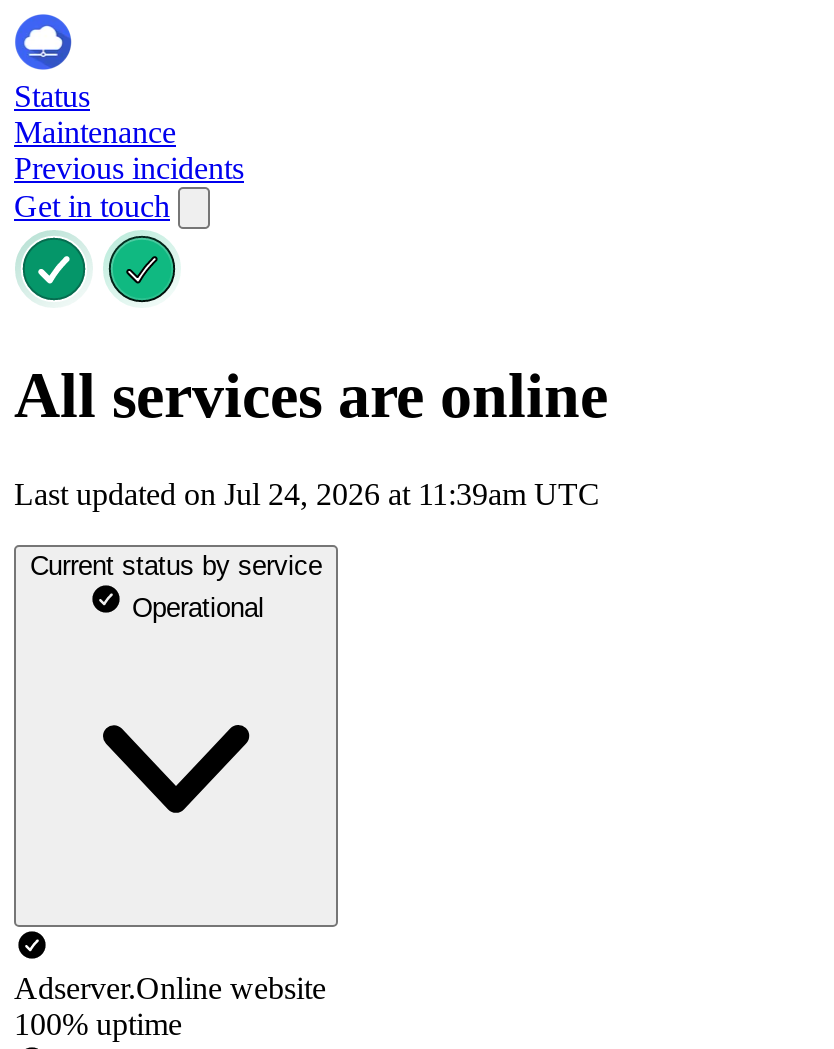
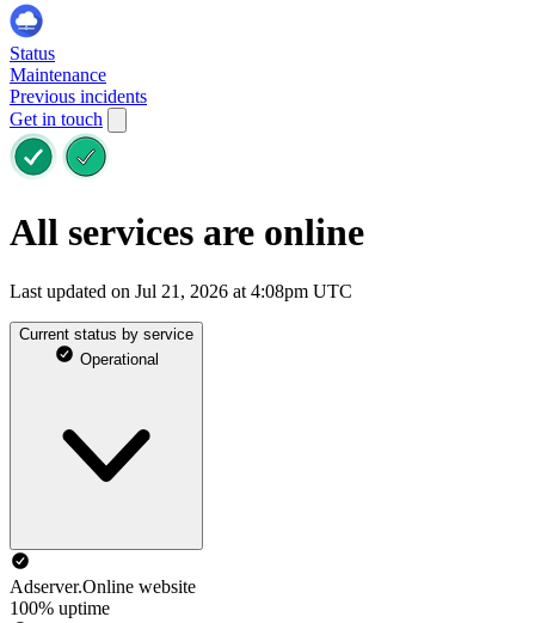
- Last updated on Jul 24, 2026 at 11:39am UTC
+ Last updated on Jul 21, 2026 at 4:08pm UTC
